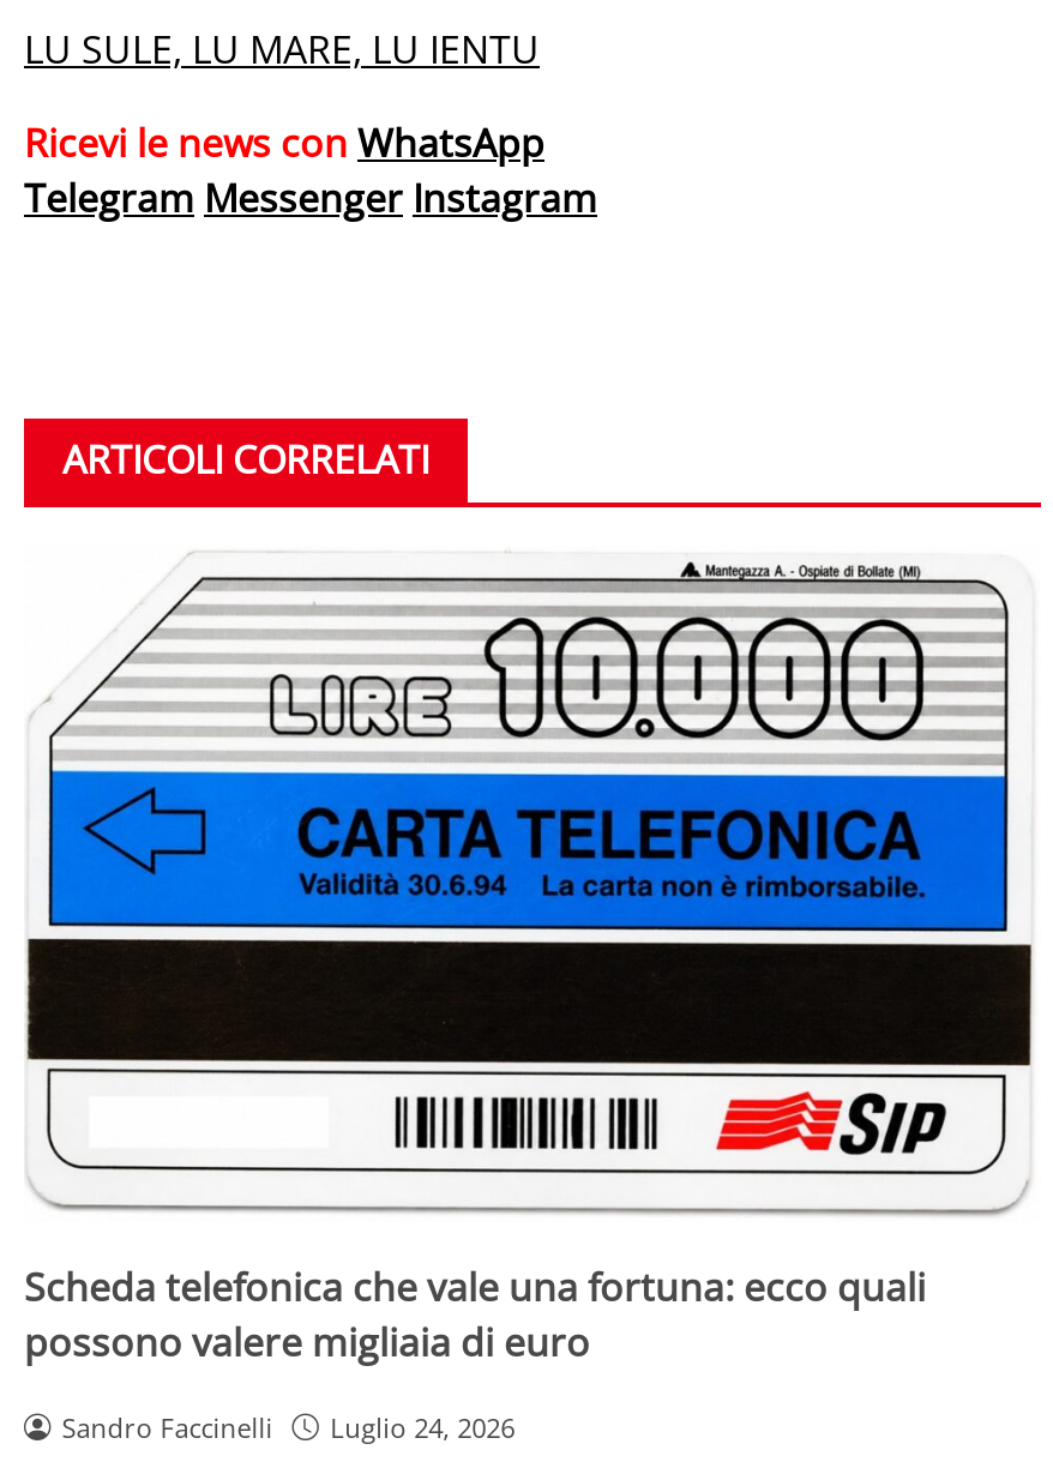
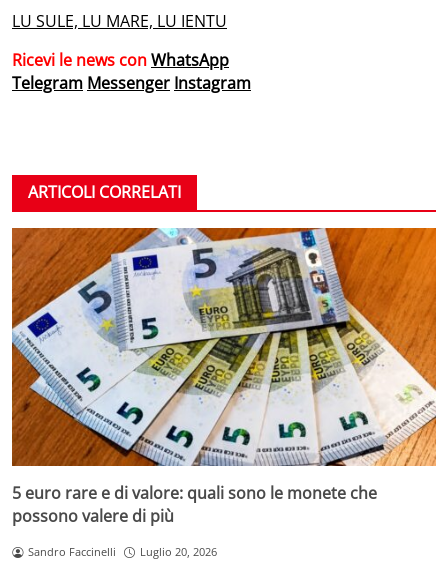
- [image]
- Scheda telefonica che vale una fortuna: ecco quali
- possono valere migliaia di euro
+ [image]
+ 5 euro rare e di valore: quali sono le monete che
+ possono valere di più

- Sandro Faccinelli Luglio 24, 2026
+ Sandro Faccinelli Luglio 20, 2026
